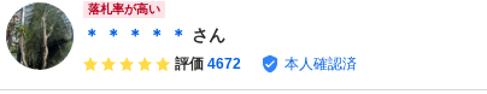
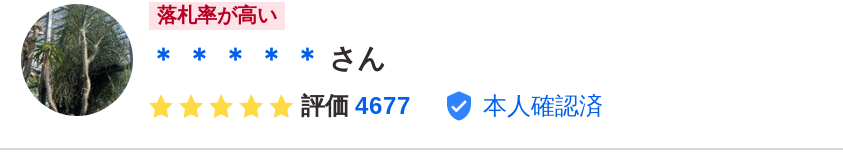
- 評価 4672
+ 評価 4677
